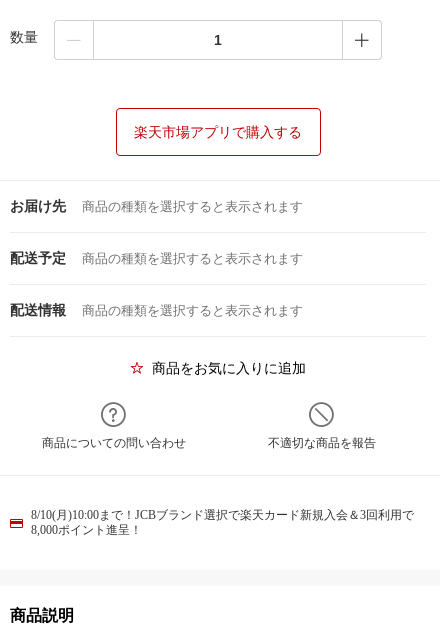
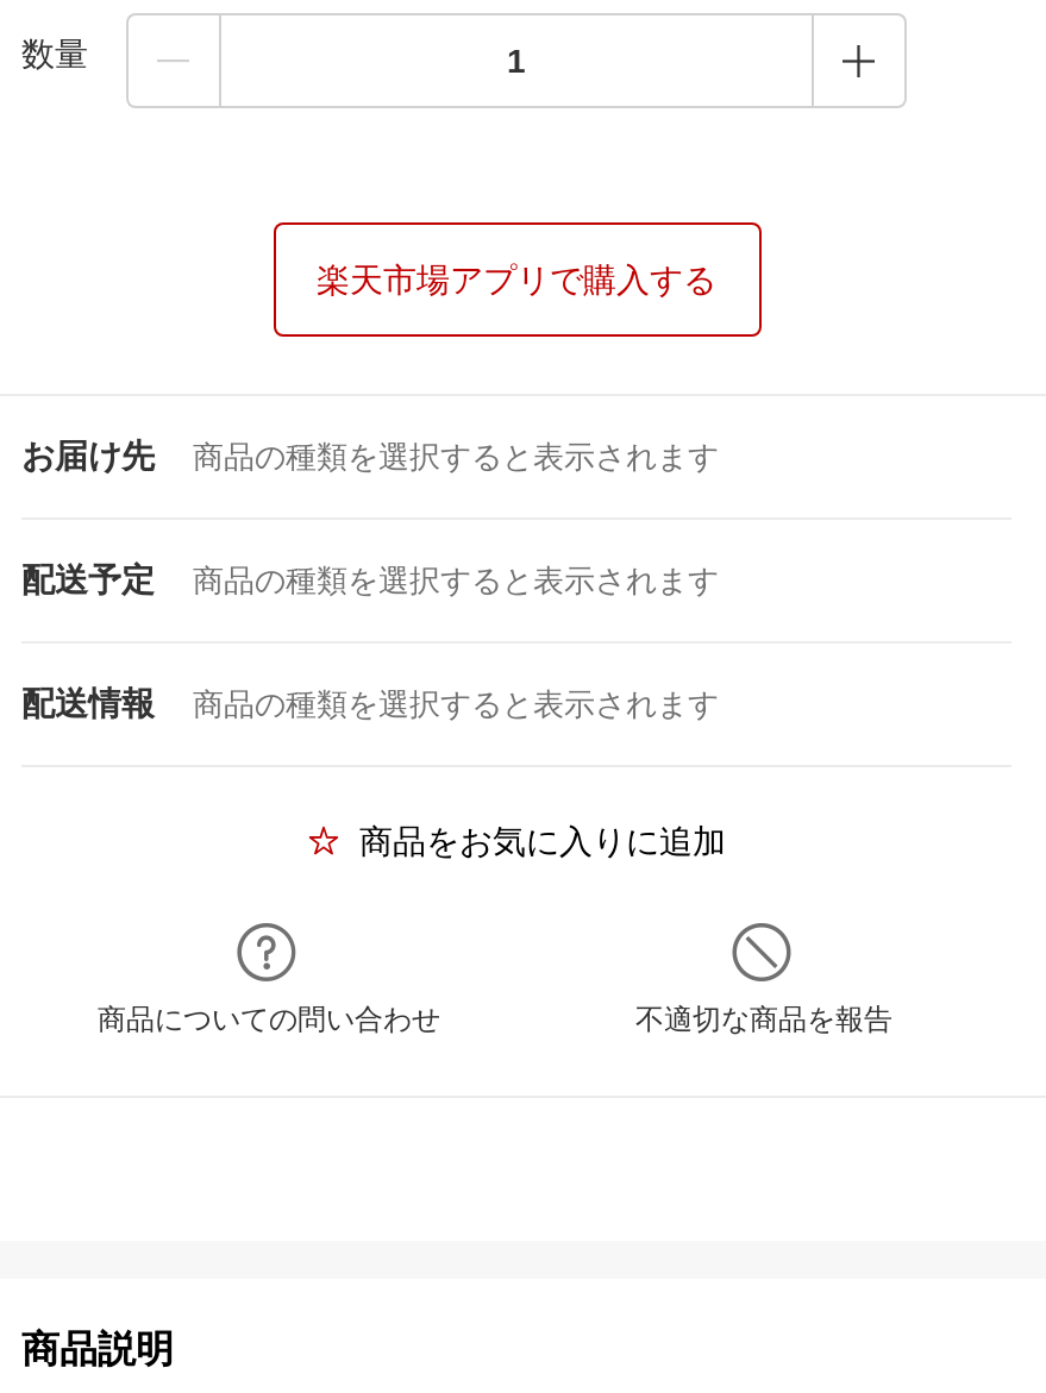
- 8/10(月)10:00まで！JCBブランド選択で楽天カード新規入会＆3回利用で
- 8,000ポイント進呈！
